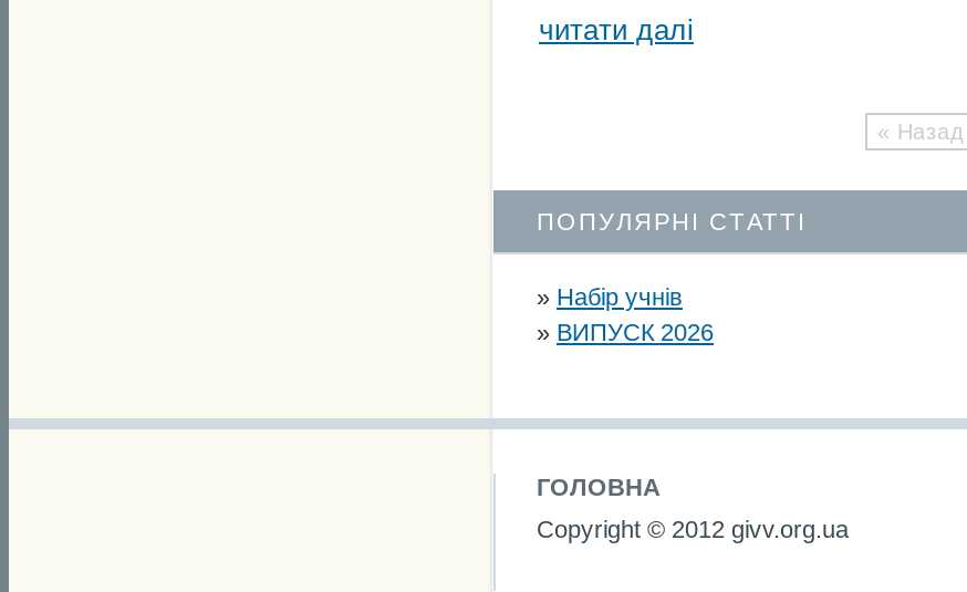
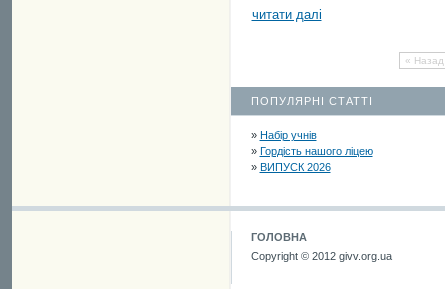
+ » Гордість нашого ліцею
